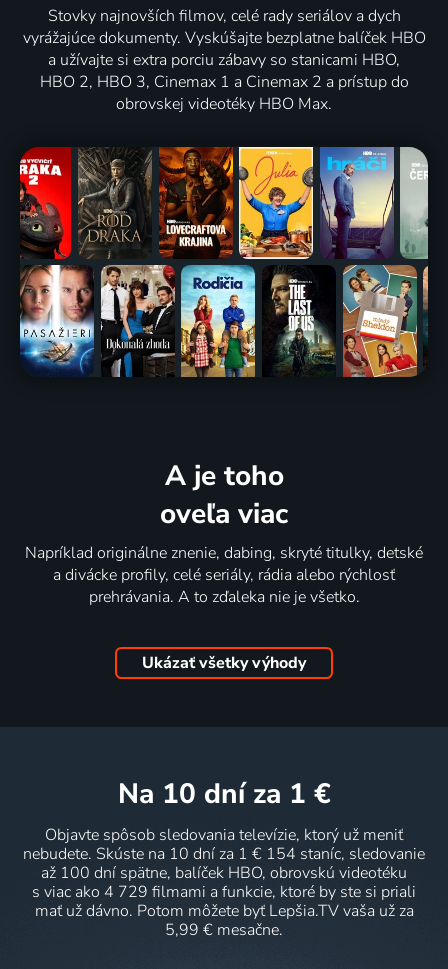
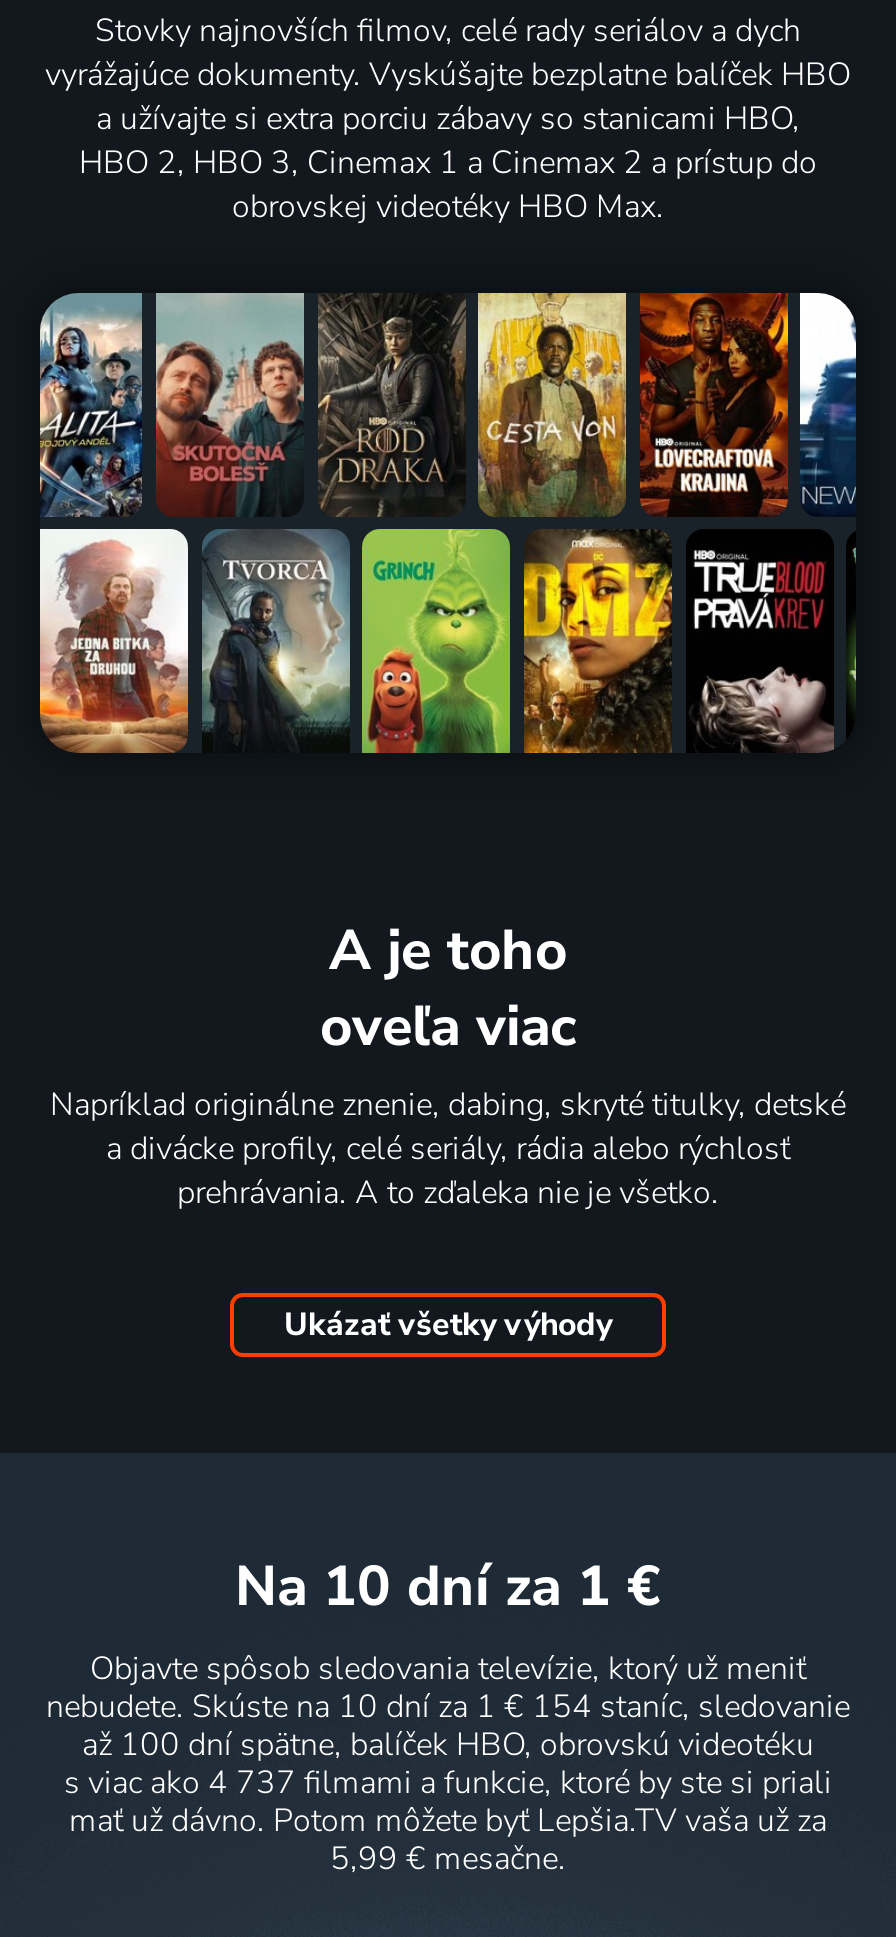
- [image]
+ [image]

- s viac ako 4 729 filmami a funkcie, ktoré by ste si priali
+ s viac ako 4 737 filmami a funkcie, ktoré by ste si priali
